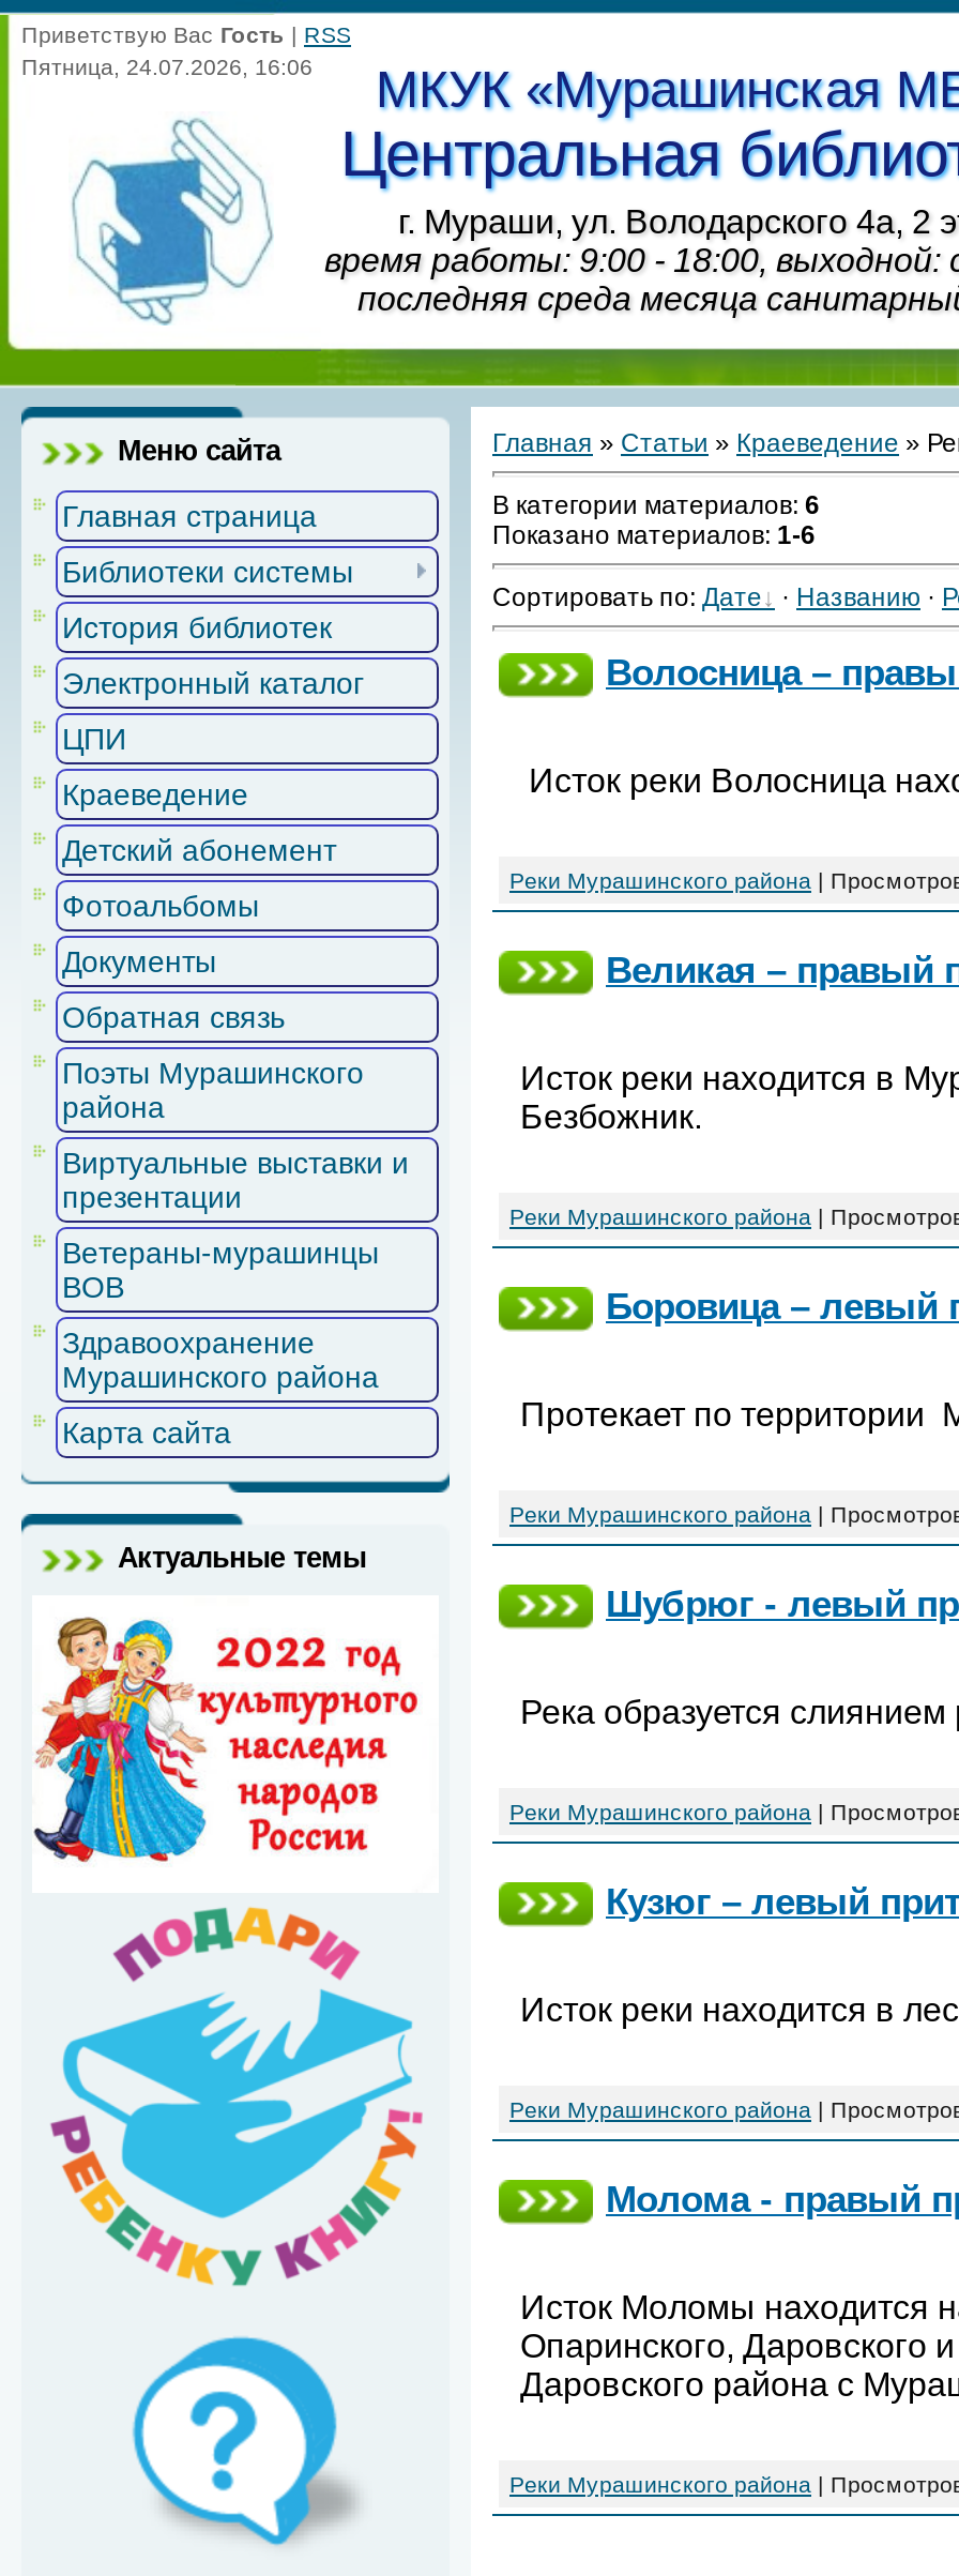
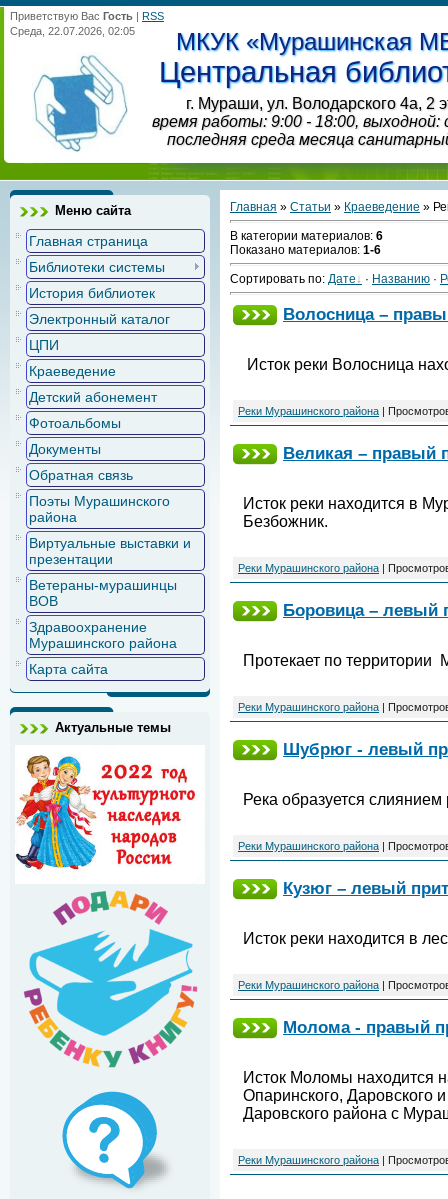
- Пятница, 24.07.2026, 16:06
+ Среда, 22.07.2026, 02:05
